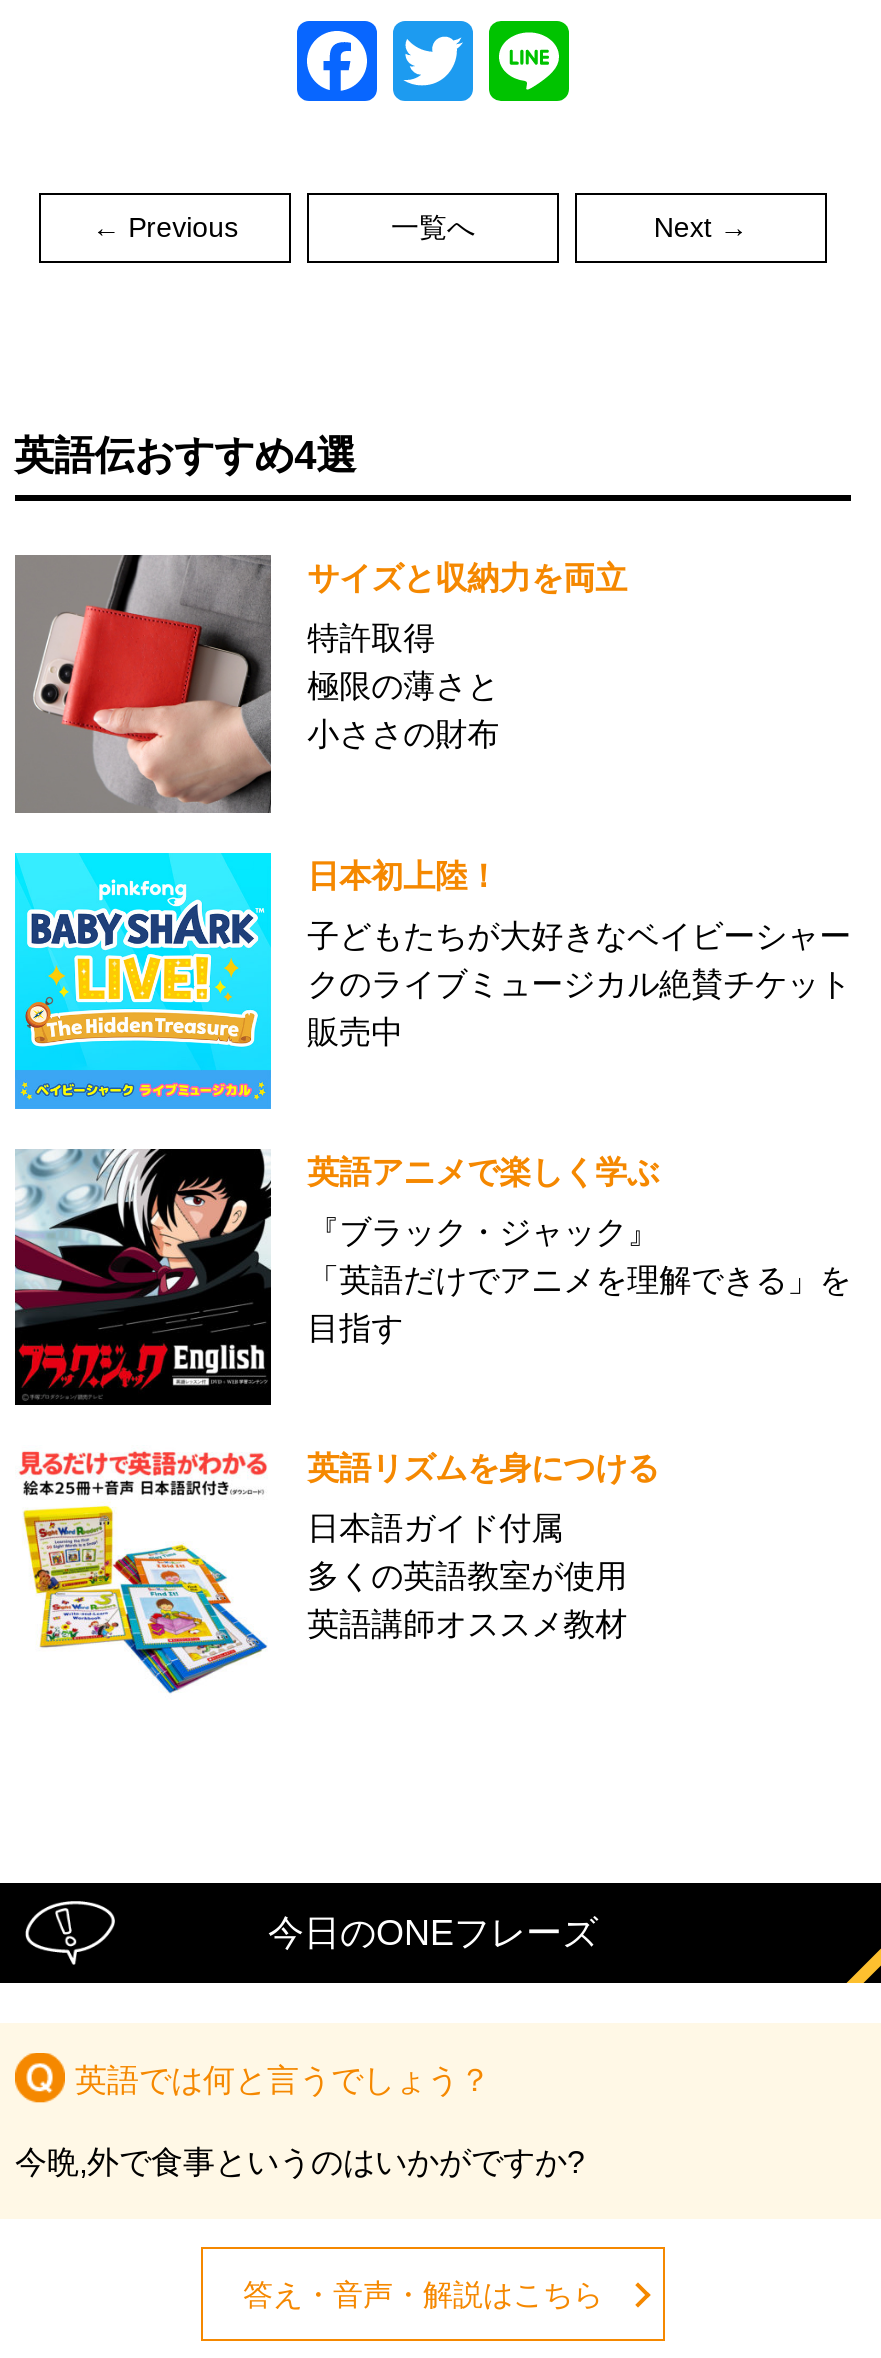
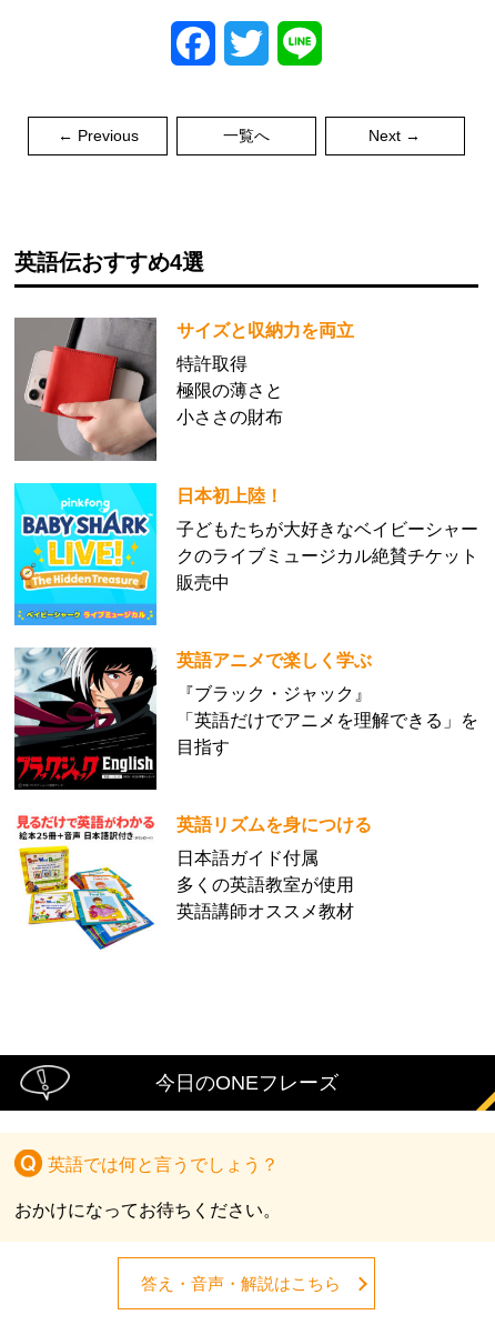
- 今晩,外で食事というのはいかがですか?
+ おかけになってお待ちください。
